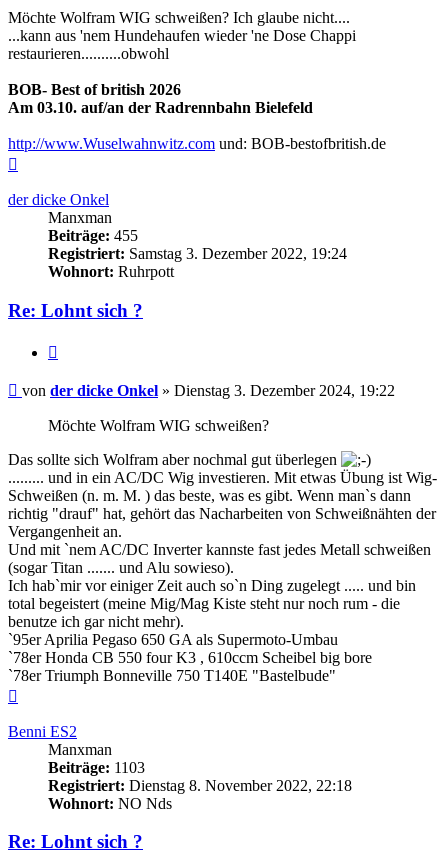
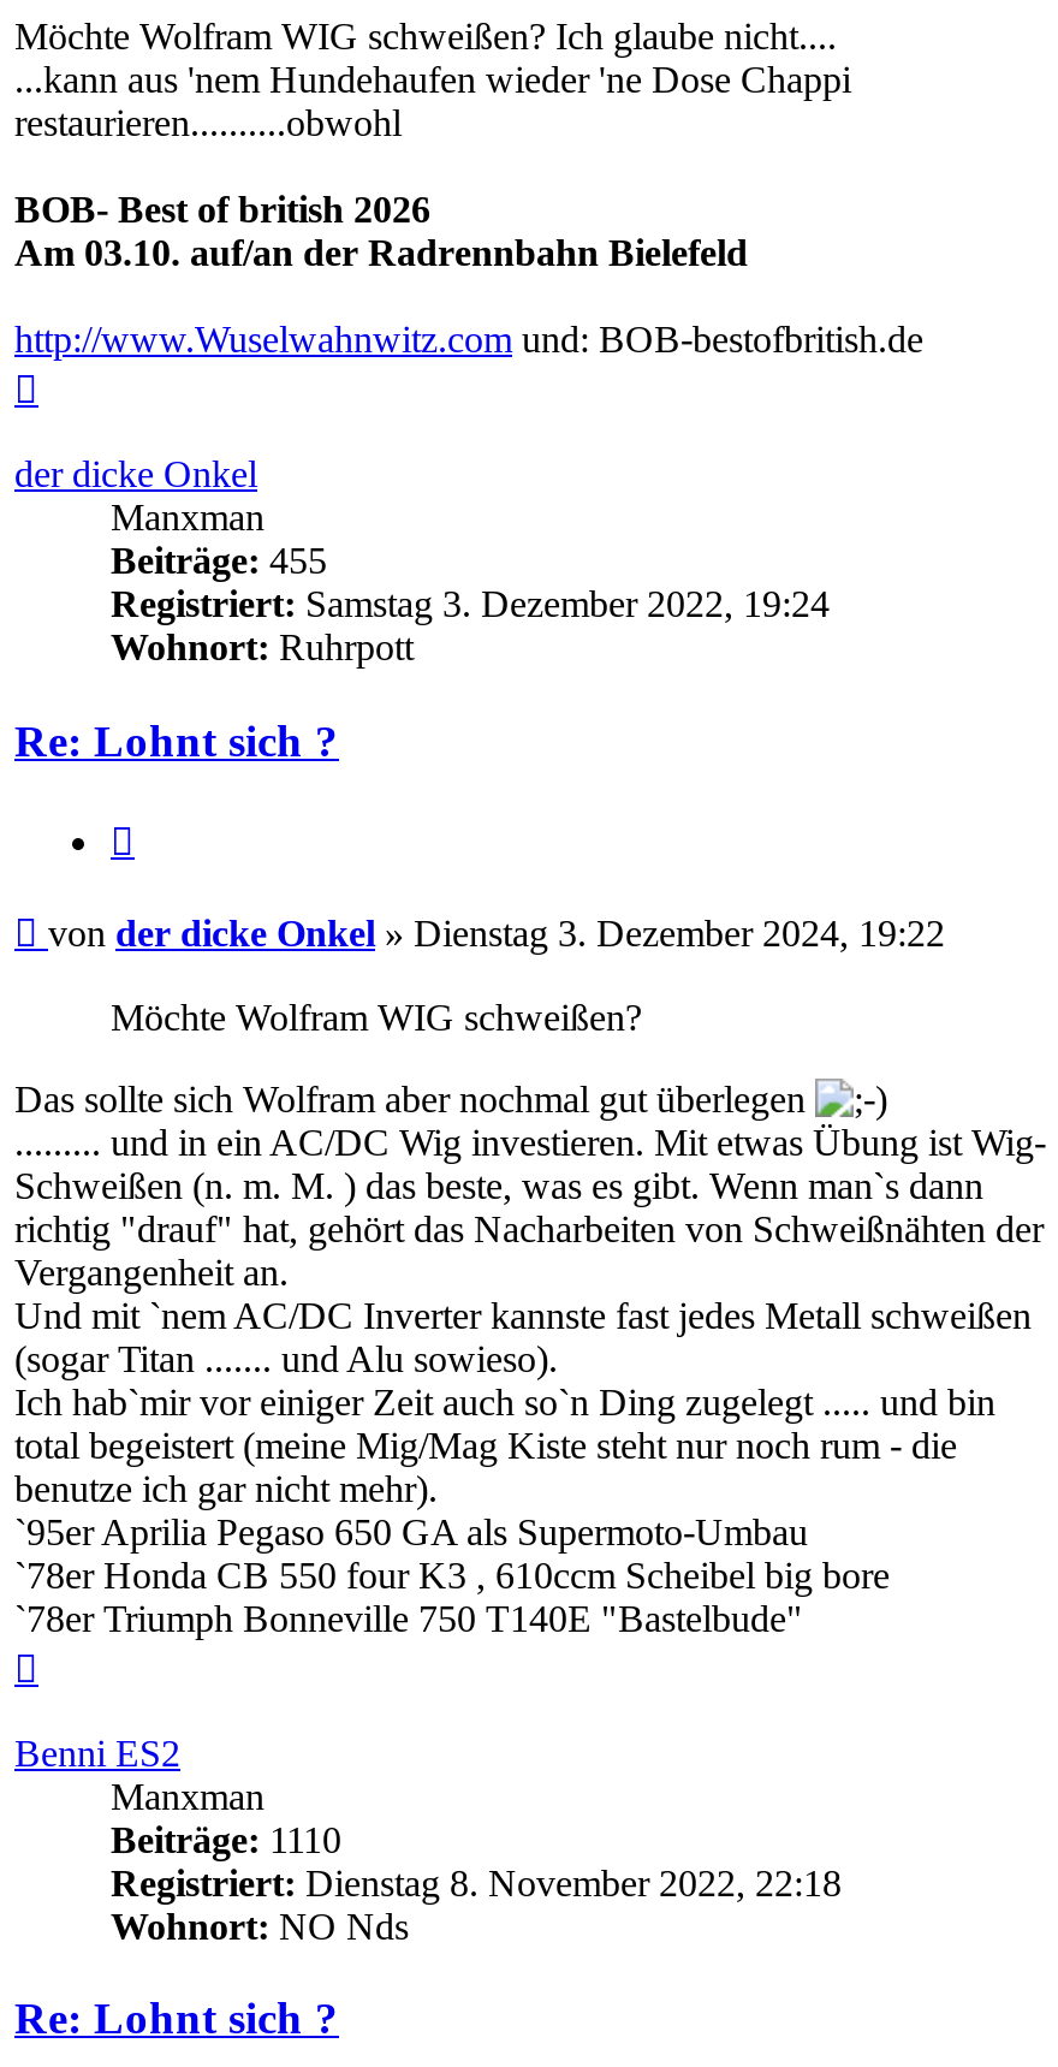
- Beiträge: 1103
+ Beiträge: 1110
